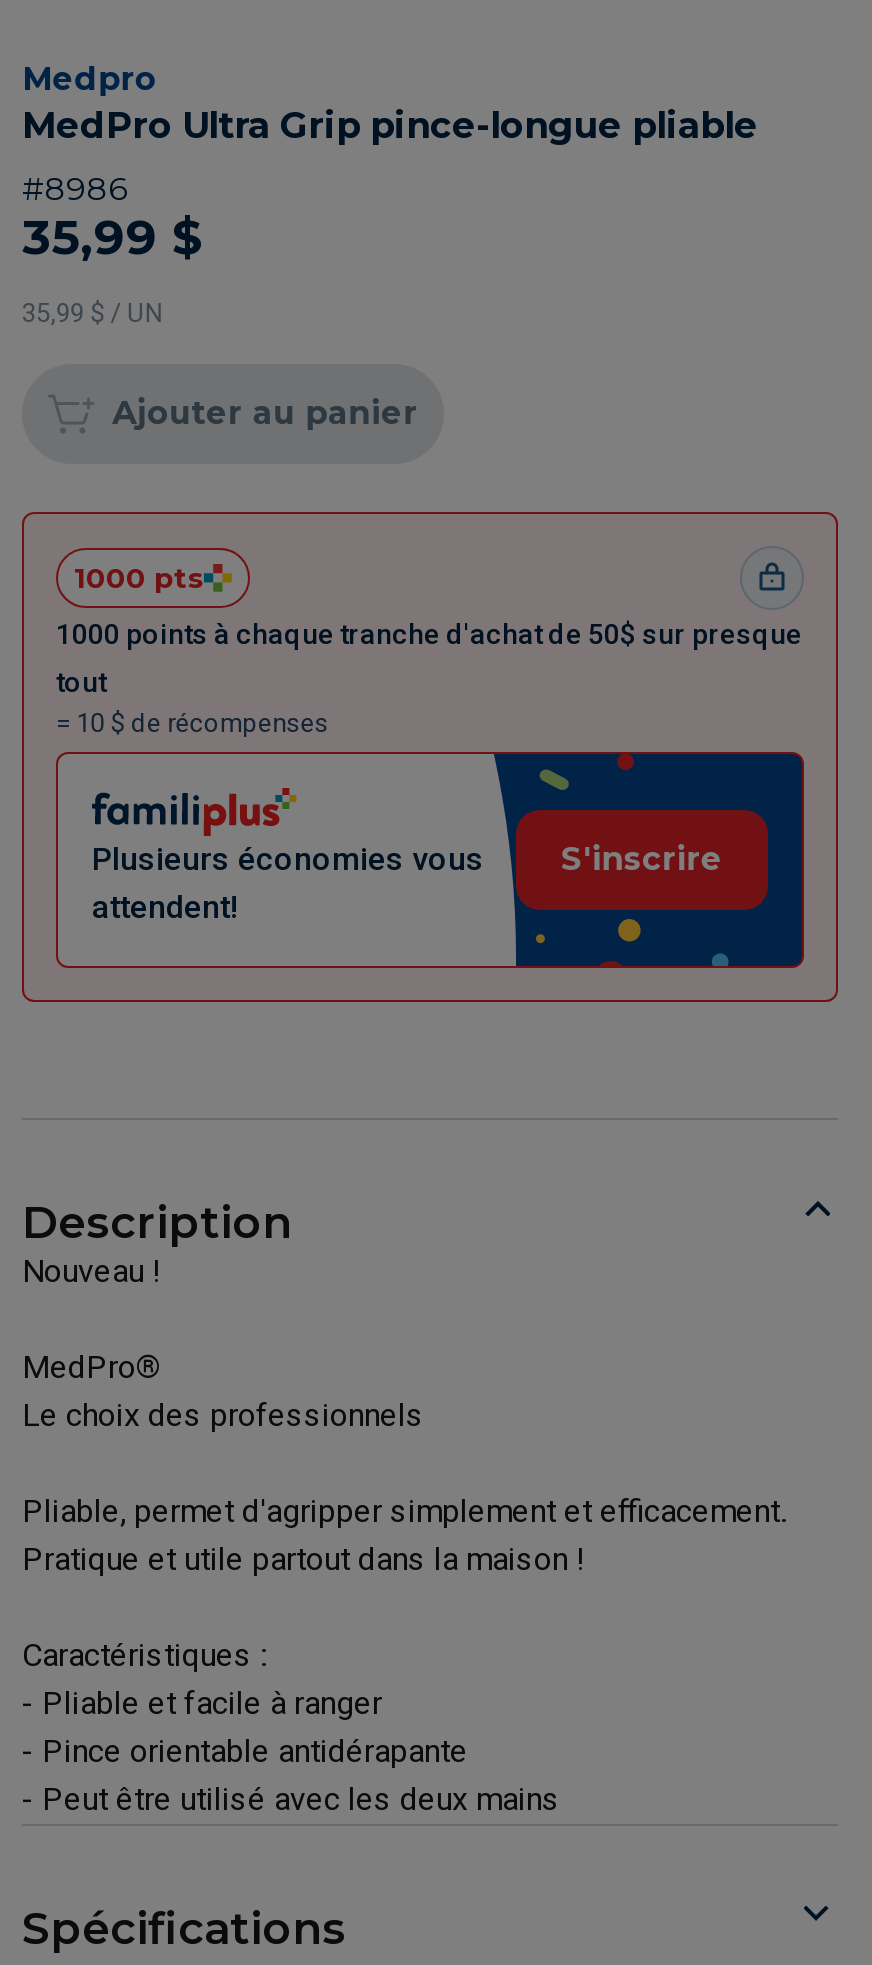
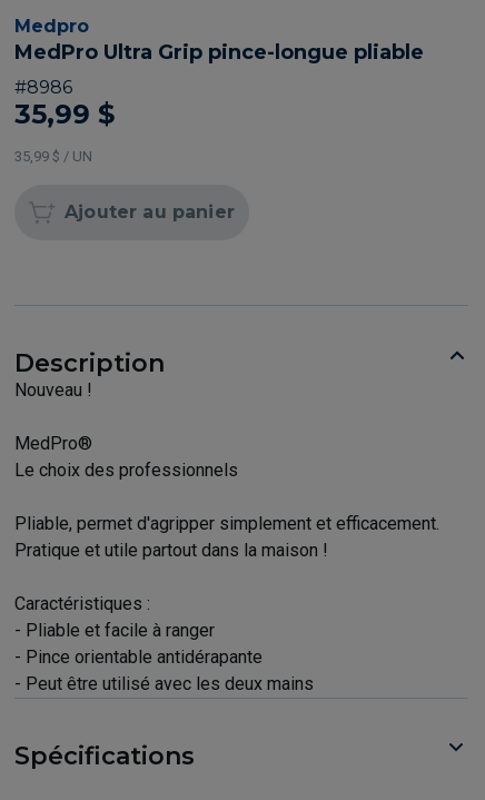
- [image]
- 1000 pts
- 1000 points à chaque tranche d'achat de 50$ sur presque
- tout
- = 10 $ de récompenses

- Plusieurs économies vous
- attendent!

- S'inscrire
